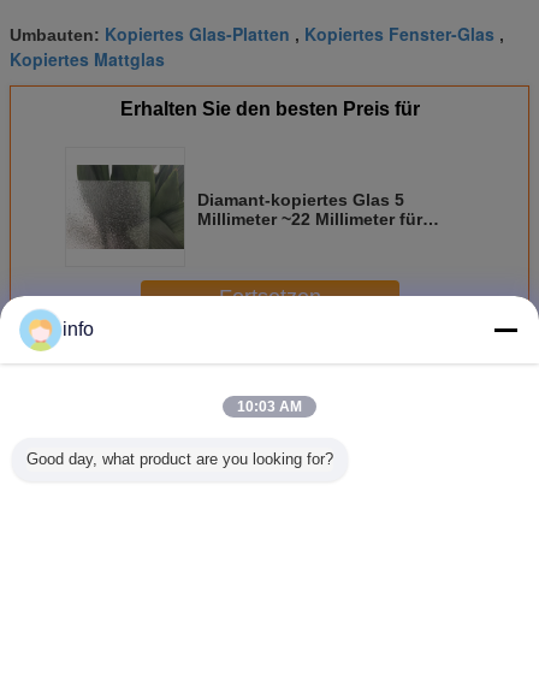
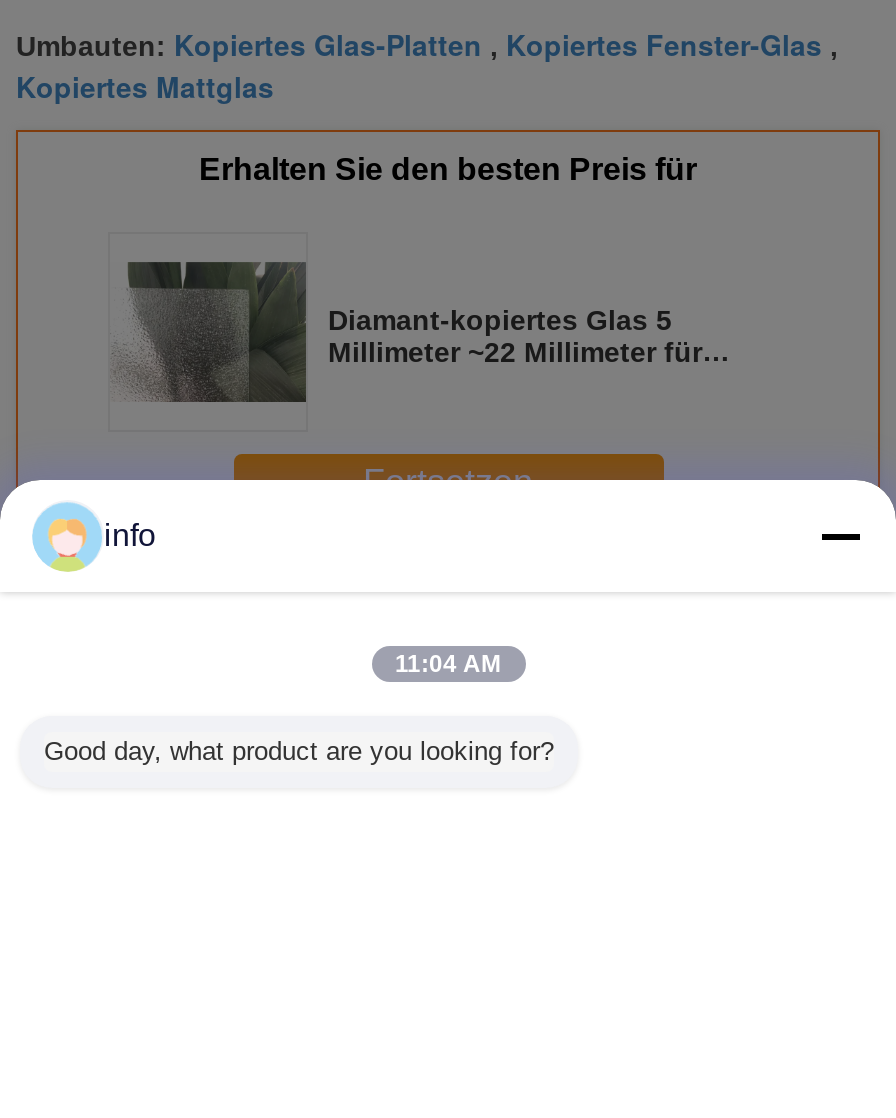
- 10:03 AM
+ 11:04 AM
